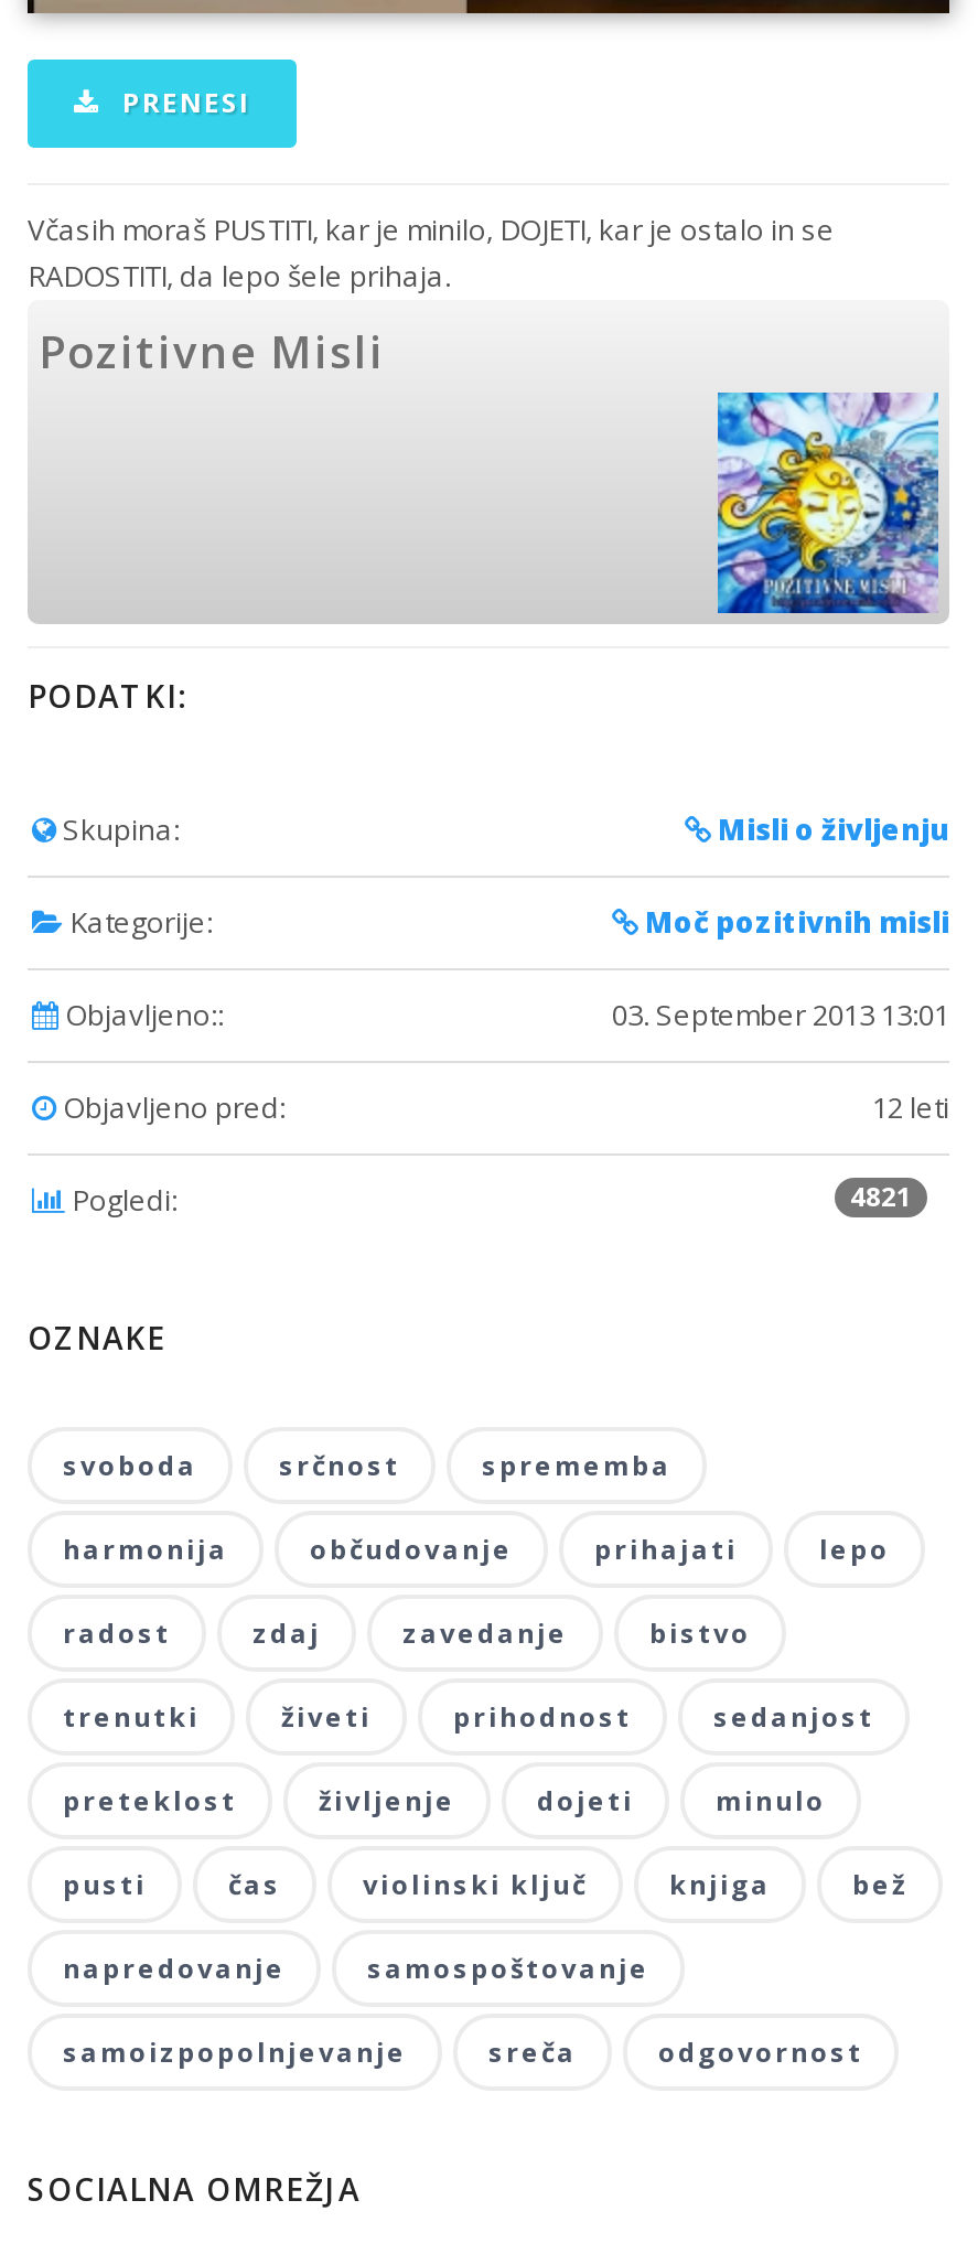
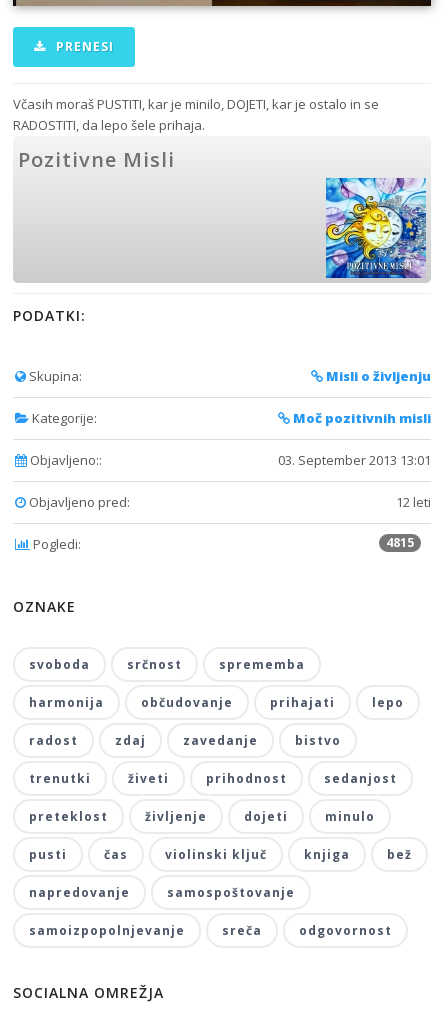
- 4821
+ 4815
